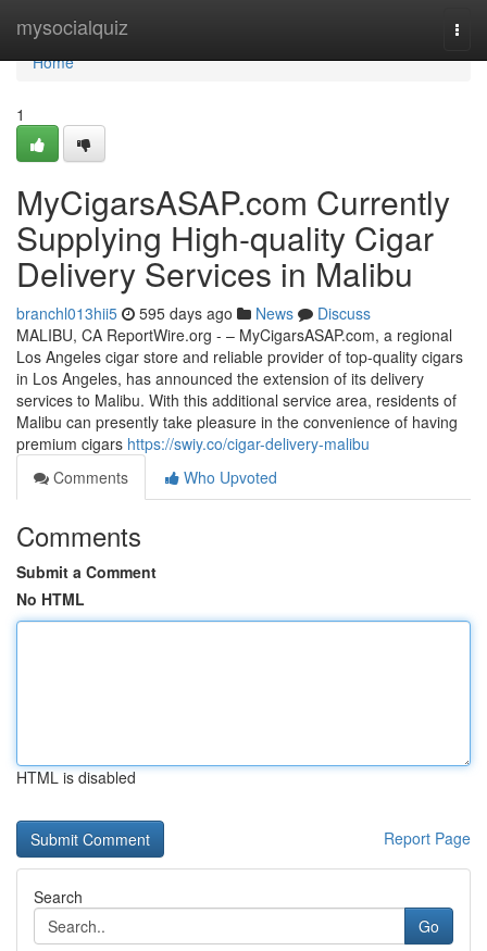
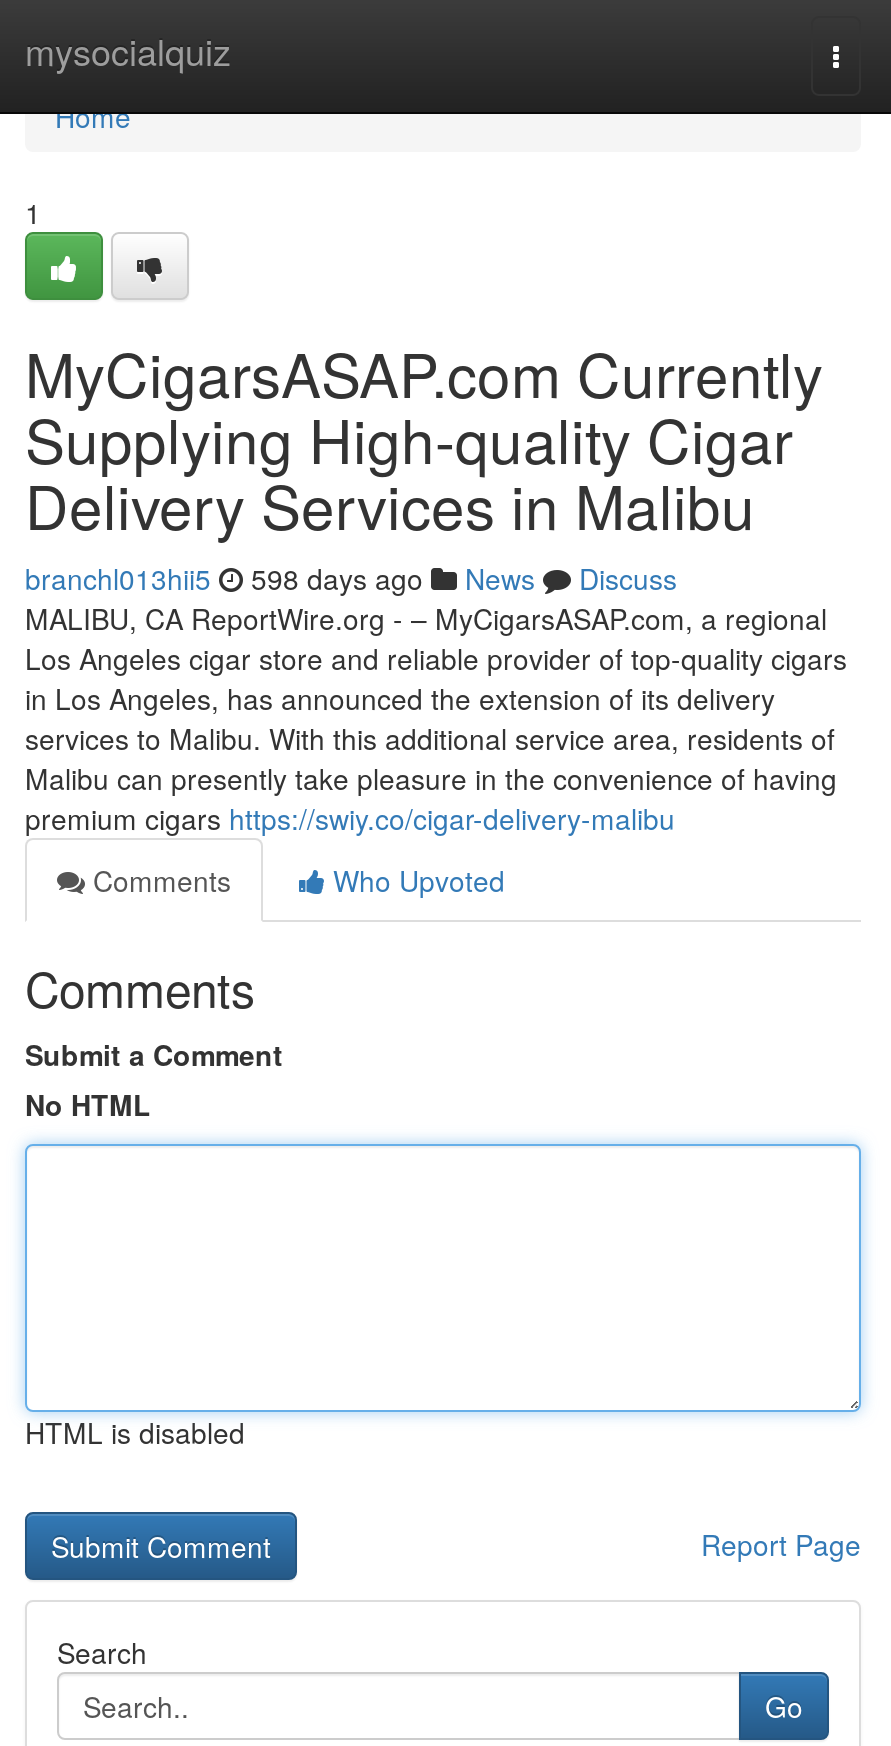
- branchl013hii5 595 days ago News Discuss
+ branchl013hii5 598 days ago News Discuss
